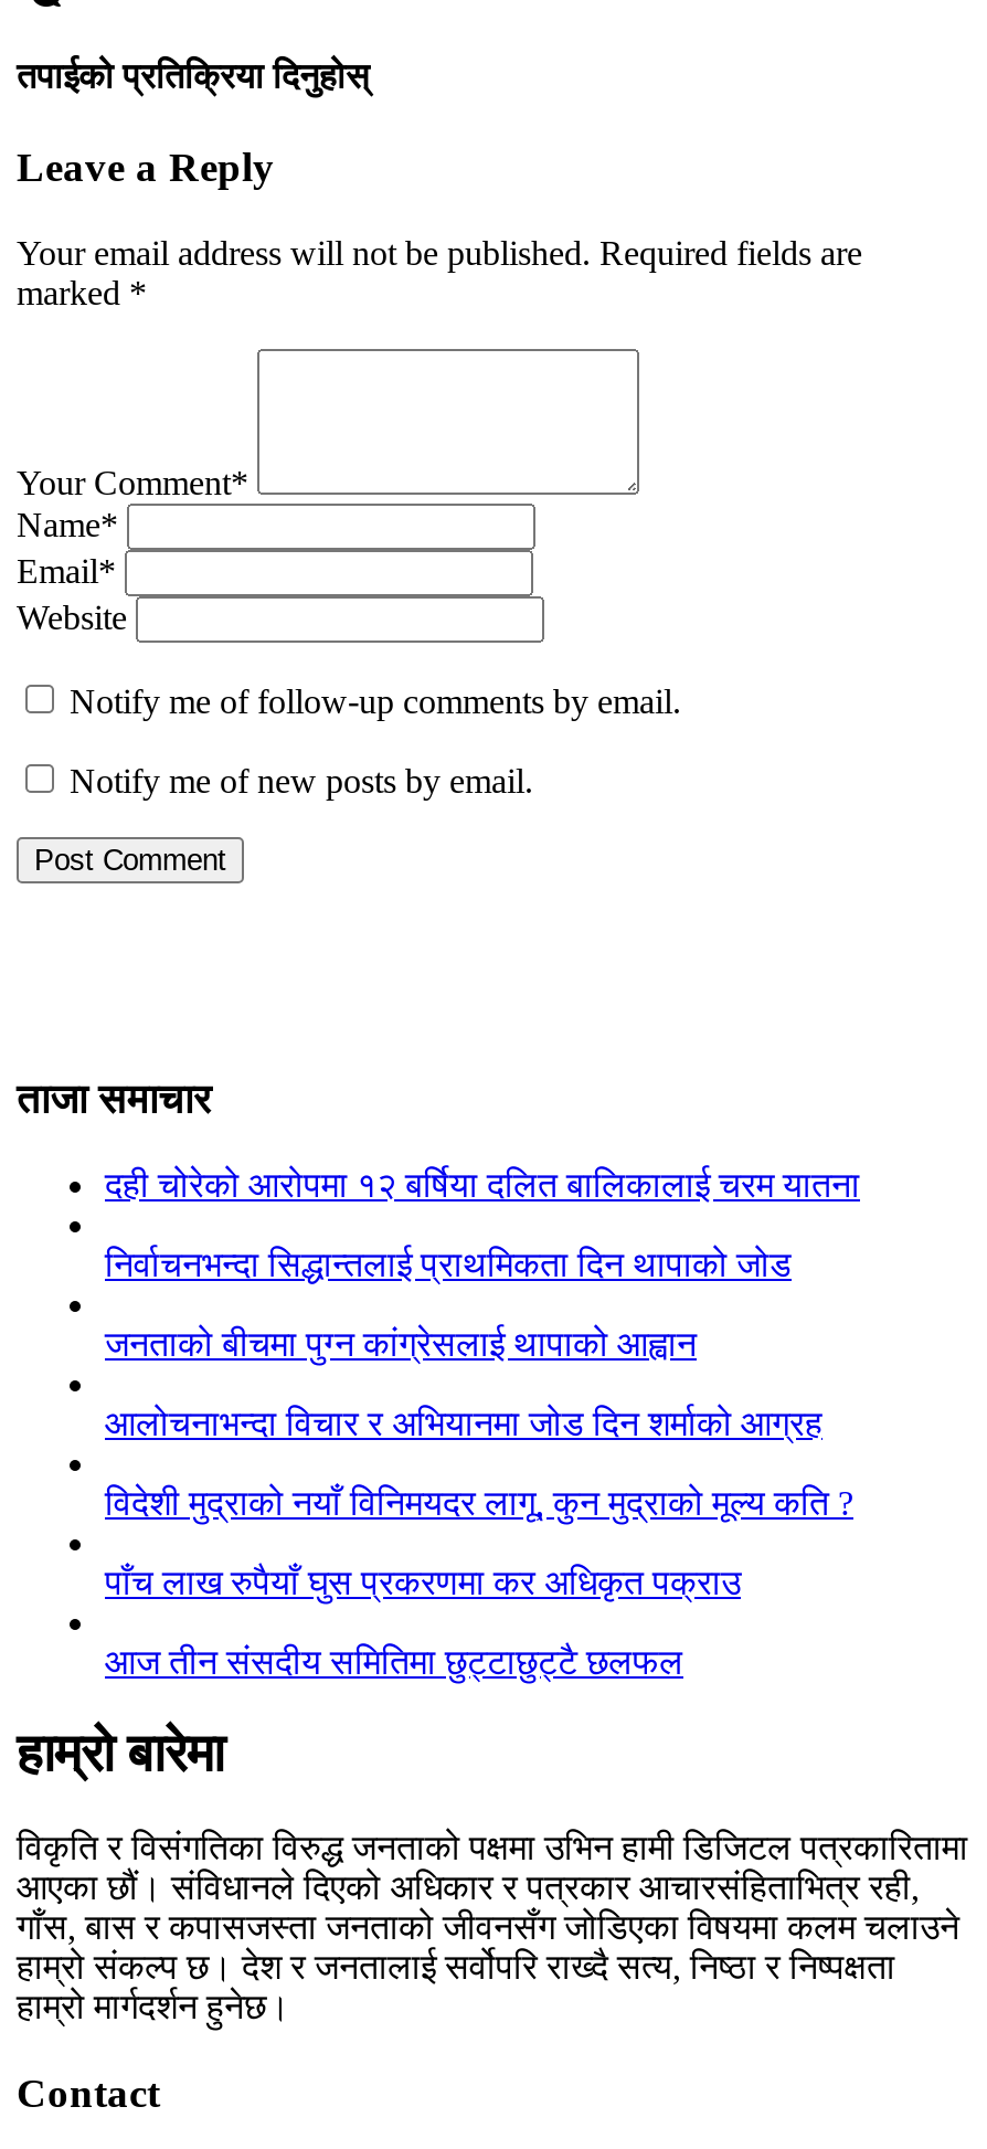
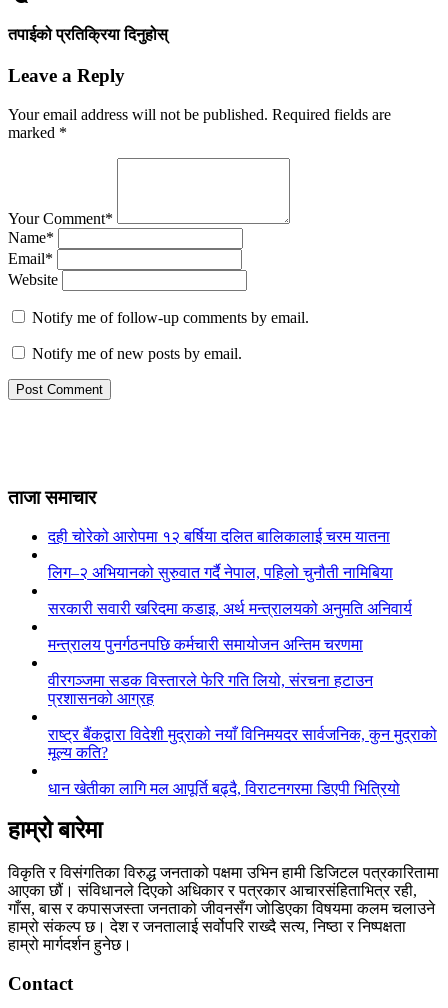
- निर्वाचनभन्दा सिद्धान्तलाई प्राथमिकता दिन थापाको जोड
+ लिग–२ अभियानको सुरुवात गर्दै नेपाल, पहिलो चुनौती नामिबिया

- जनताको बीचमा पुग्न कांग्रेसलाई थापाको आह्वान
+ सरकारी सवारी खरिदमा कडाइ, अर्थ मन्त्रालयको अनुमति अनिवार्य

- आलोचनाभन्दा विचार र अभियानमा जोड दिन शर्माको आग्रह
+ मन्त्रालय पुनर्गठनपछि कर्मचारी समायोजन अन्तिम चरणमा

- विदेशी मुद्राको नयाँ विनिमयदर लागू, कुन मुद्राको मूल्य कति ?
+ वीरगञ्जमा सडक विस्तारले फेरि गति लियो, संरचना हटाउन
+ प्रशासनको आग्रह

- पाँच लाख रुपैयाँ घुस प्रकरणमा कर अधिकृत पक्राउ
+ राष्ट्र बैंकद्वारा विदेशी मुद्राको नयाँ विनिमयदर सार्वजनिक, कुन मुद्राको
+ मूल्य कति?

- आज तीन संसदीय समितिमा छुट्टाछुट्टै छलफल
+ धान खेतीका लागि मल आपूर्ति बढ्दै, विराटनगरमा डिएपी भित्रियो
